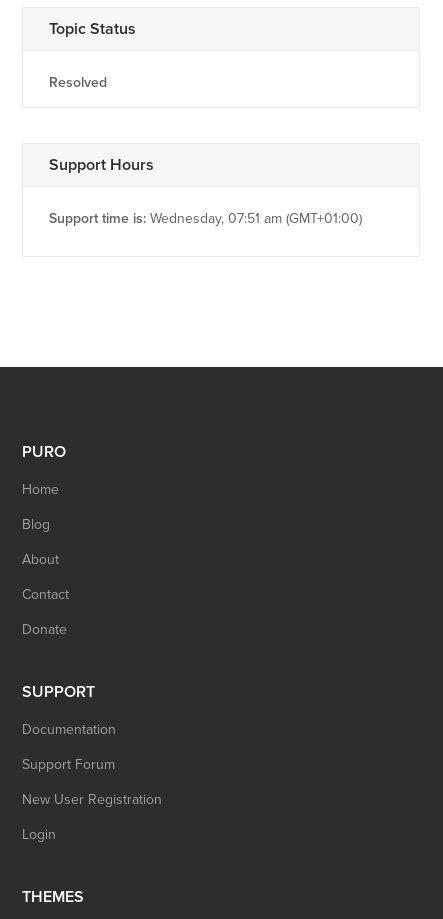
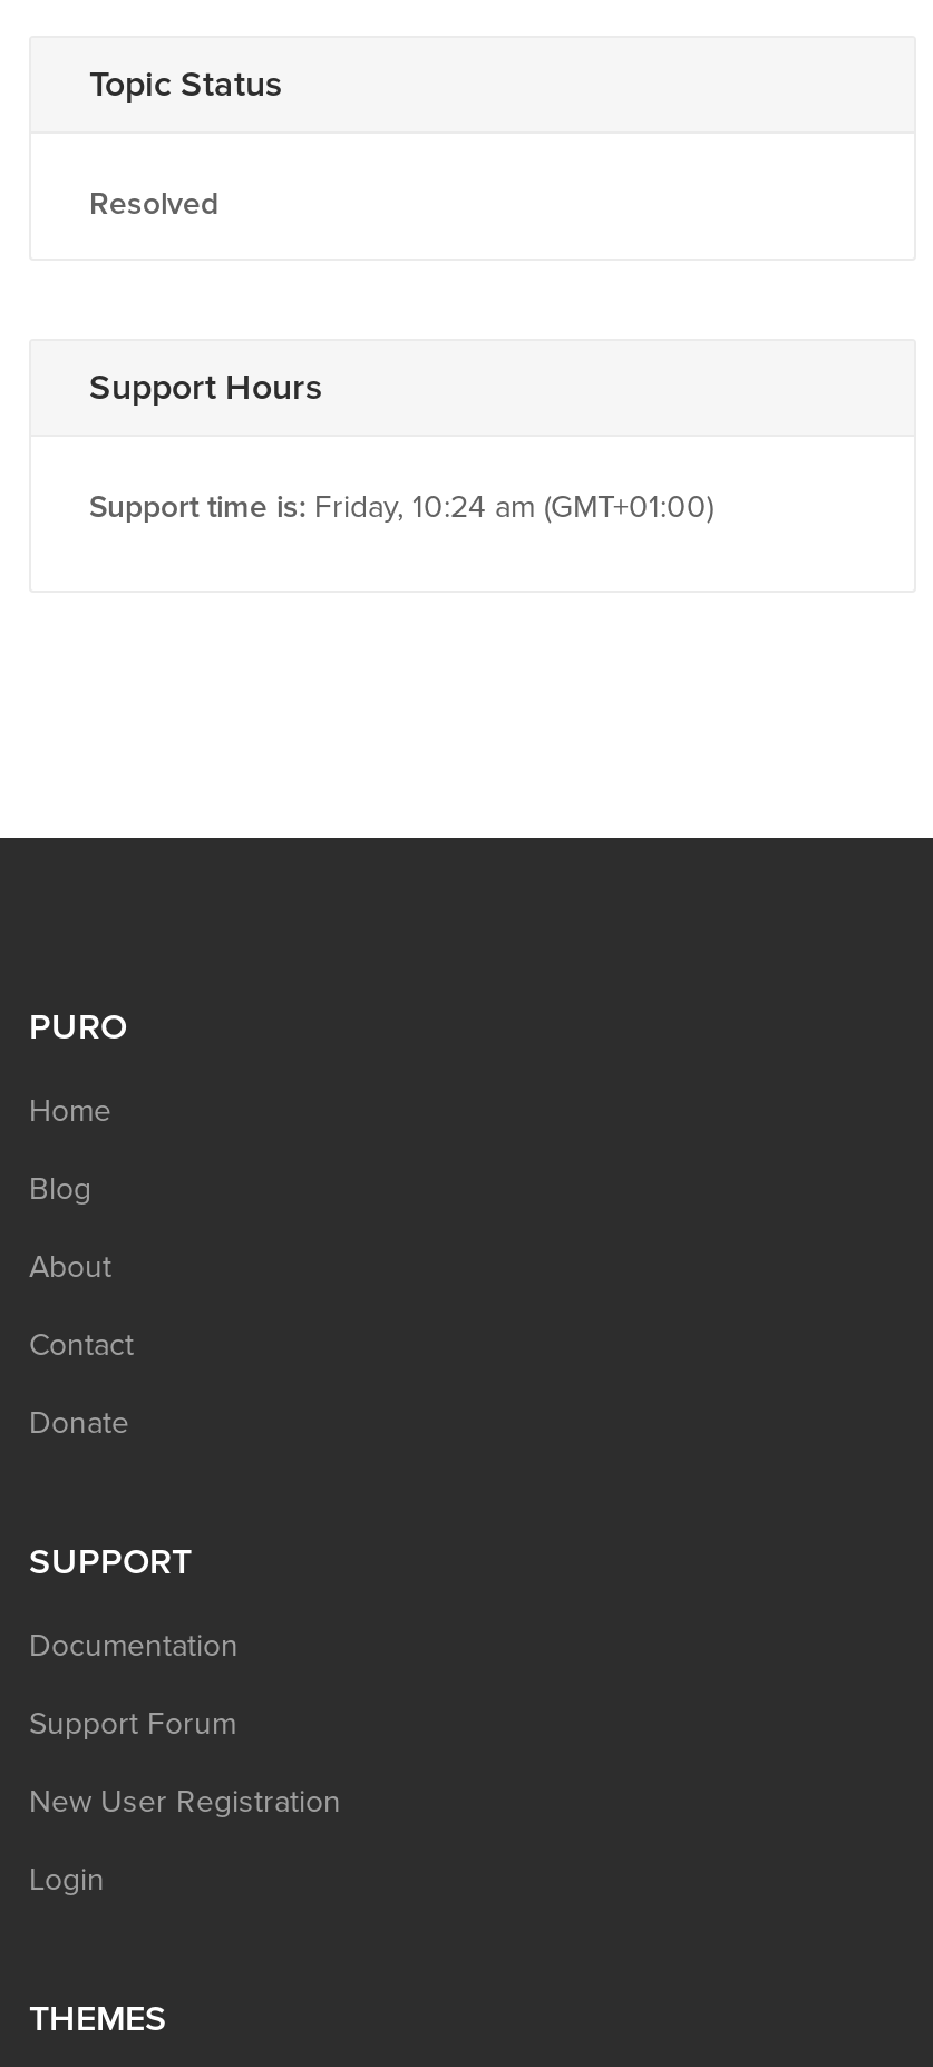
- Support time is: Wednesday, 07:51 am (GMT+01:00)
+ Support time is: Friday, 10:24 am (GMT+01:00)
